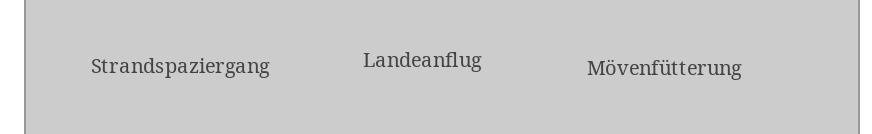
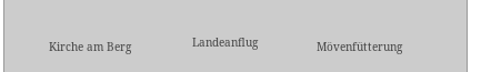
- Strandspaziergang
+ Kirche am Berg
